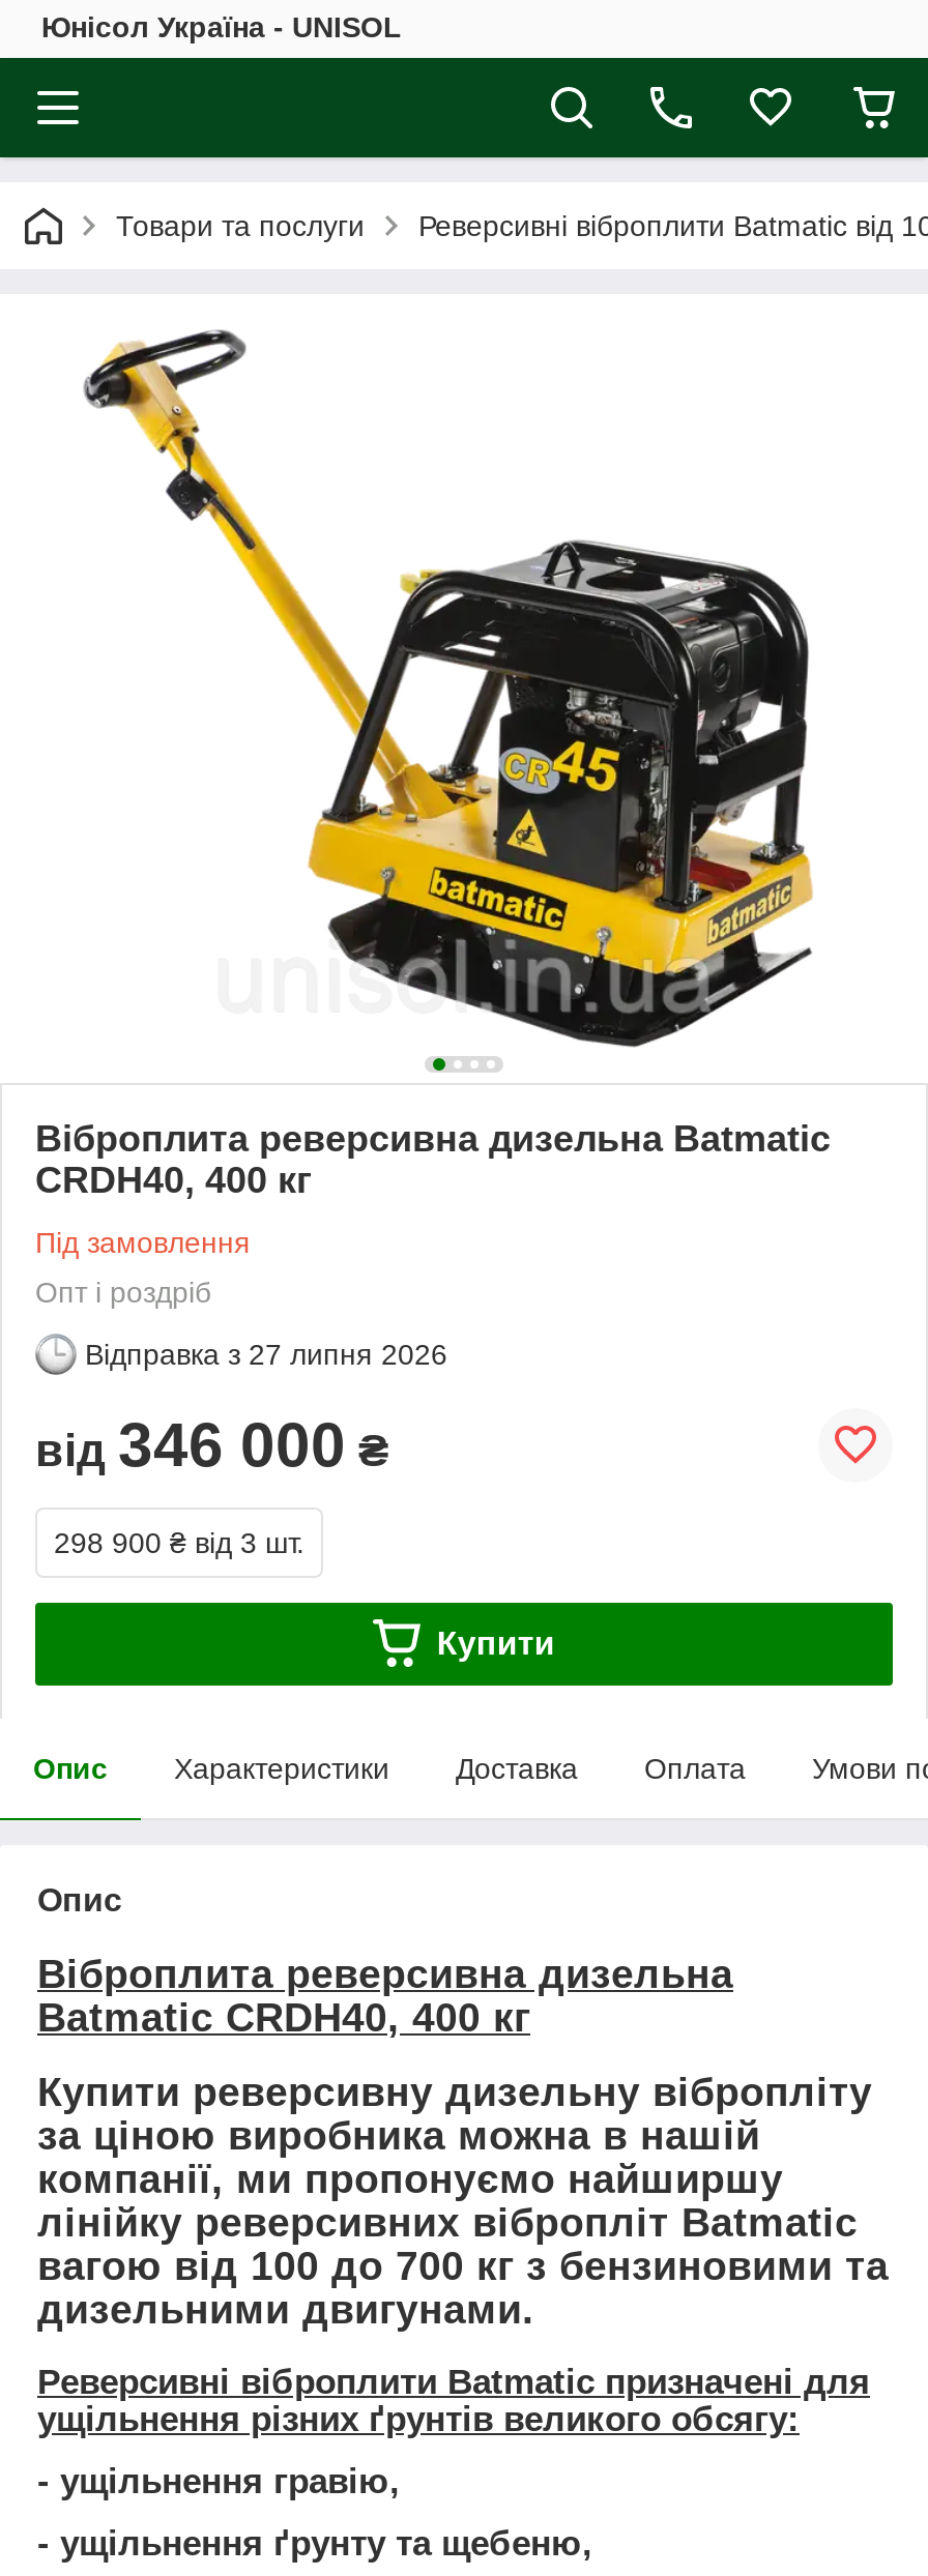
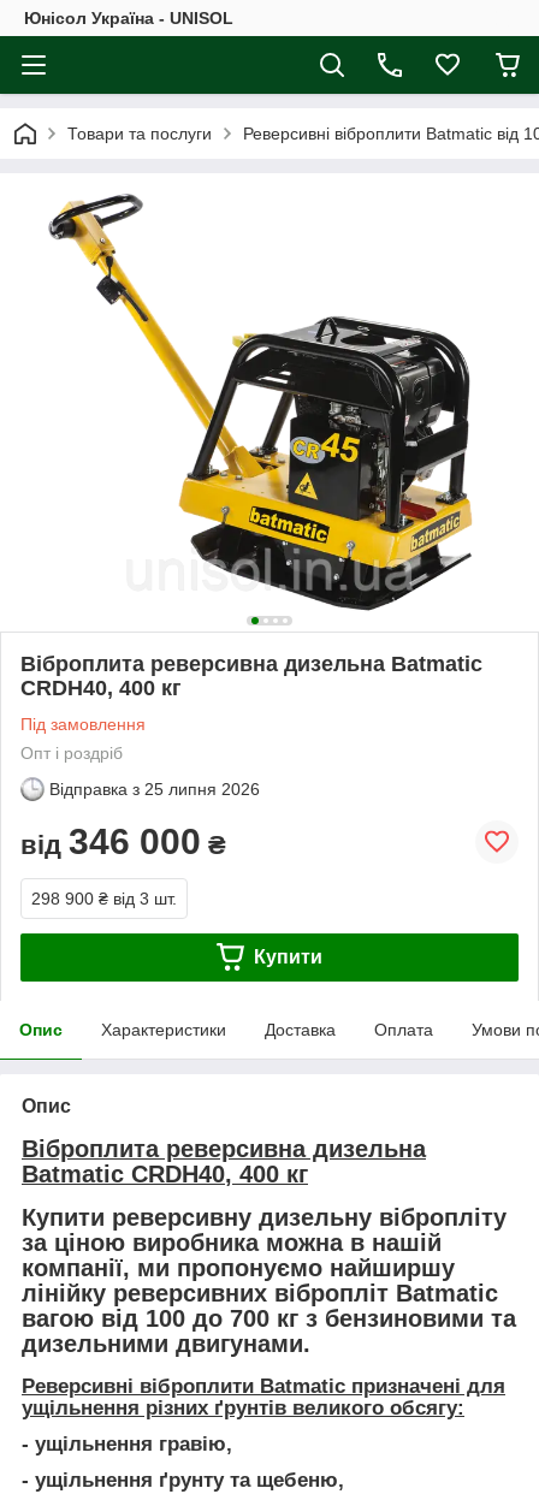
- Відправка з 27 липня 2026
+ Відправка з 25 липня 2026
